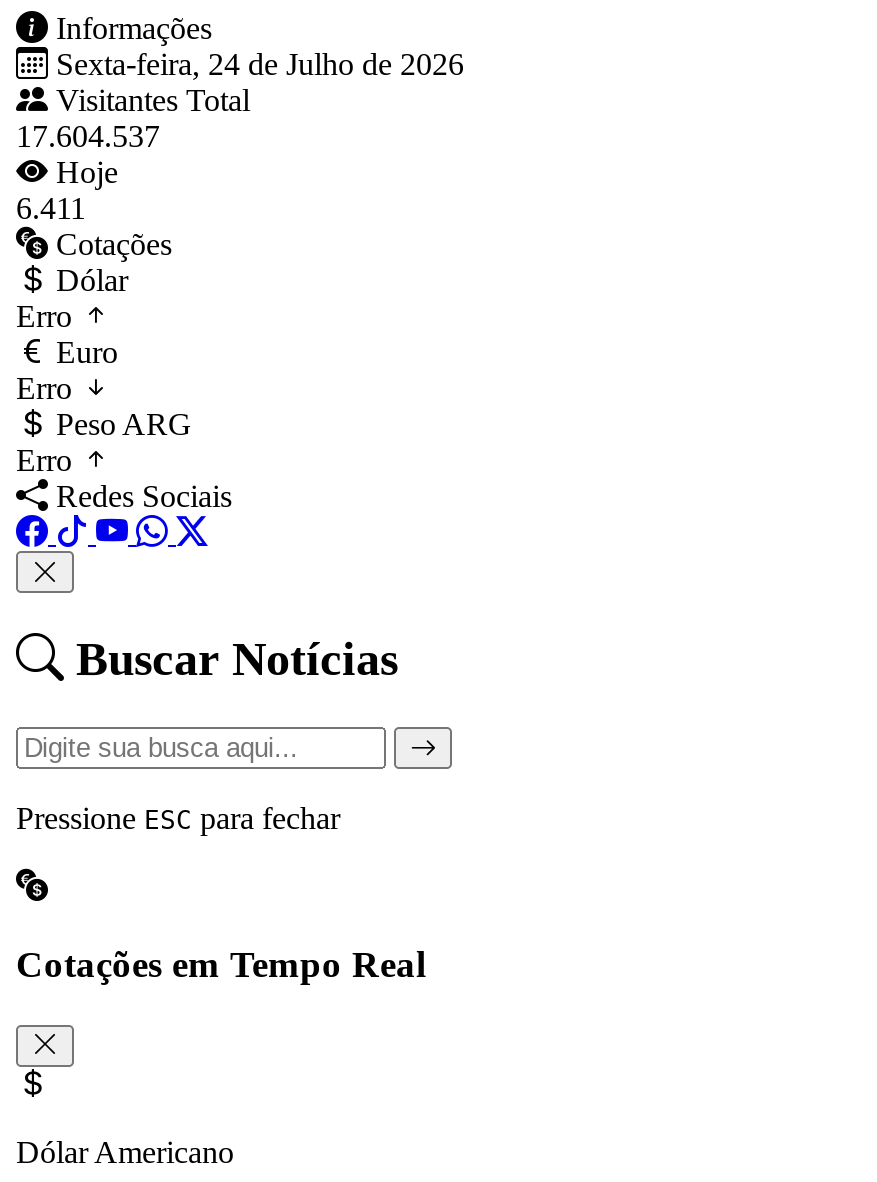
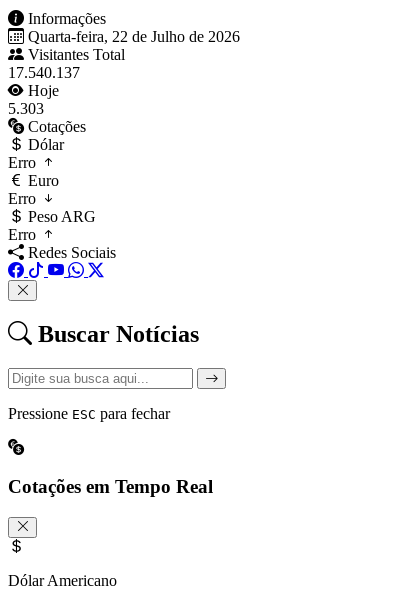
- Sexta-feira, 24 de Julho de 2026
+ Quarta-feira, 22 de Julho de 2026

- 17.604.537
+ 17.540.137

- 6.411
+ 5.303
